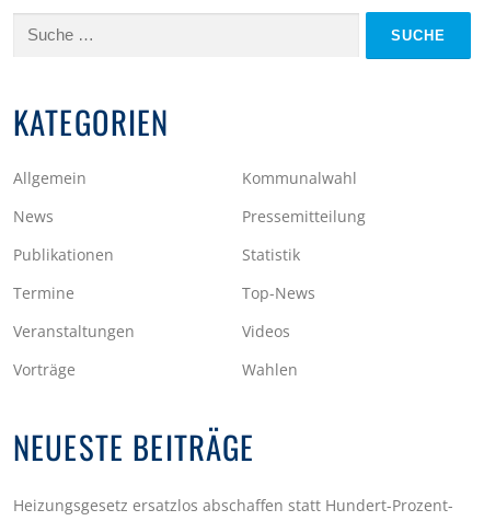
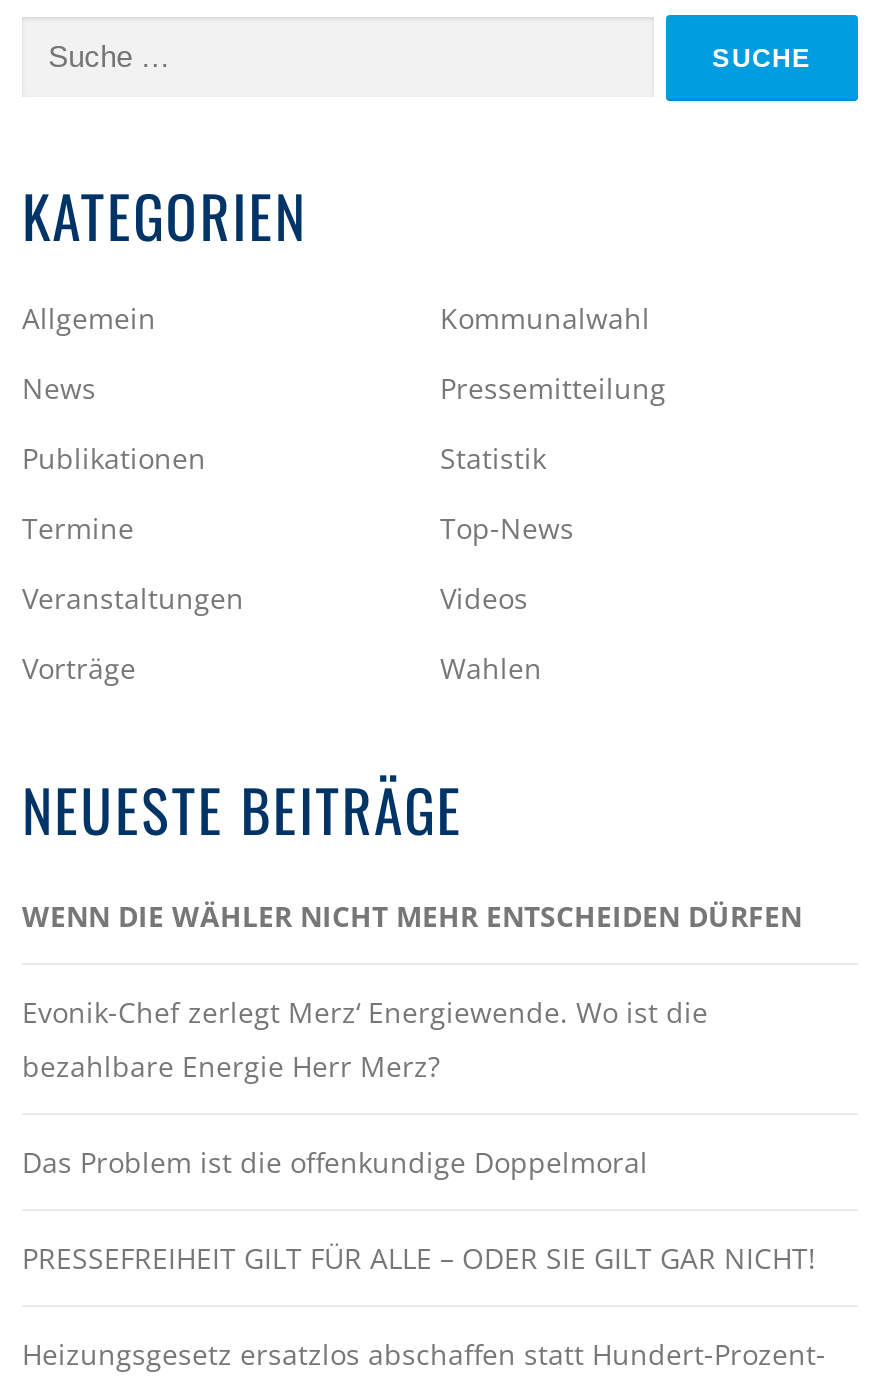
+ WENN DIE WÄHLER NICHT MEHR ENTSCHEIDEN DÜRFEN
+ Evonik-Chef zerlegt Merz‘ Energiewende. Wo ist die
+ bezahlbare Energie Herr Merz?
+ Das Problem ist die offenkundige Doppelmoral
+ PRESSEFREIHEIT GILT FÜR ALLE – ODER SIE GILT GAR NICHT!
